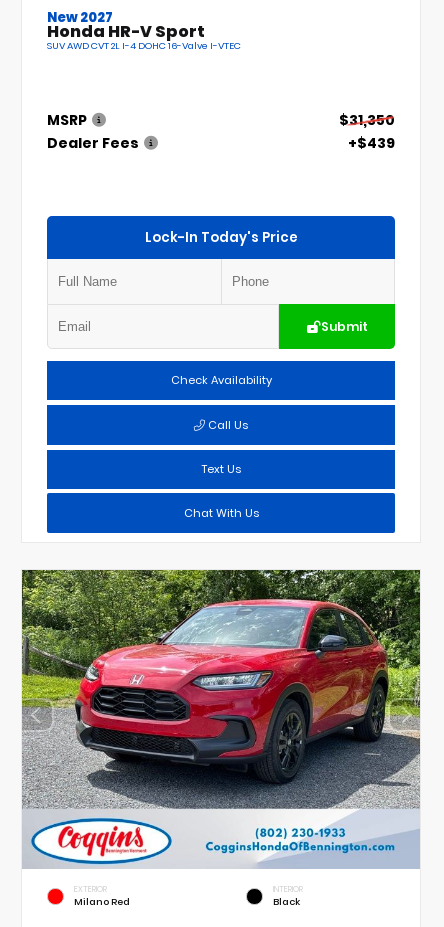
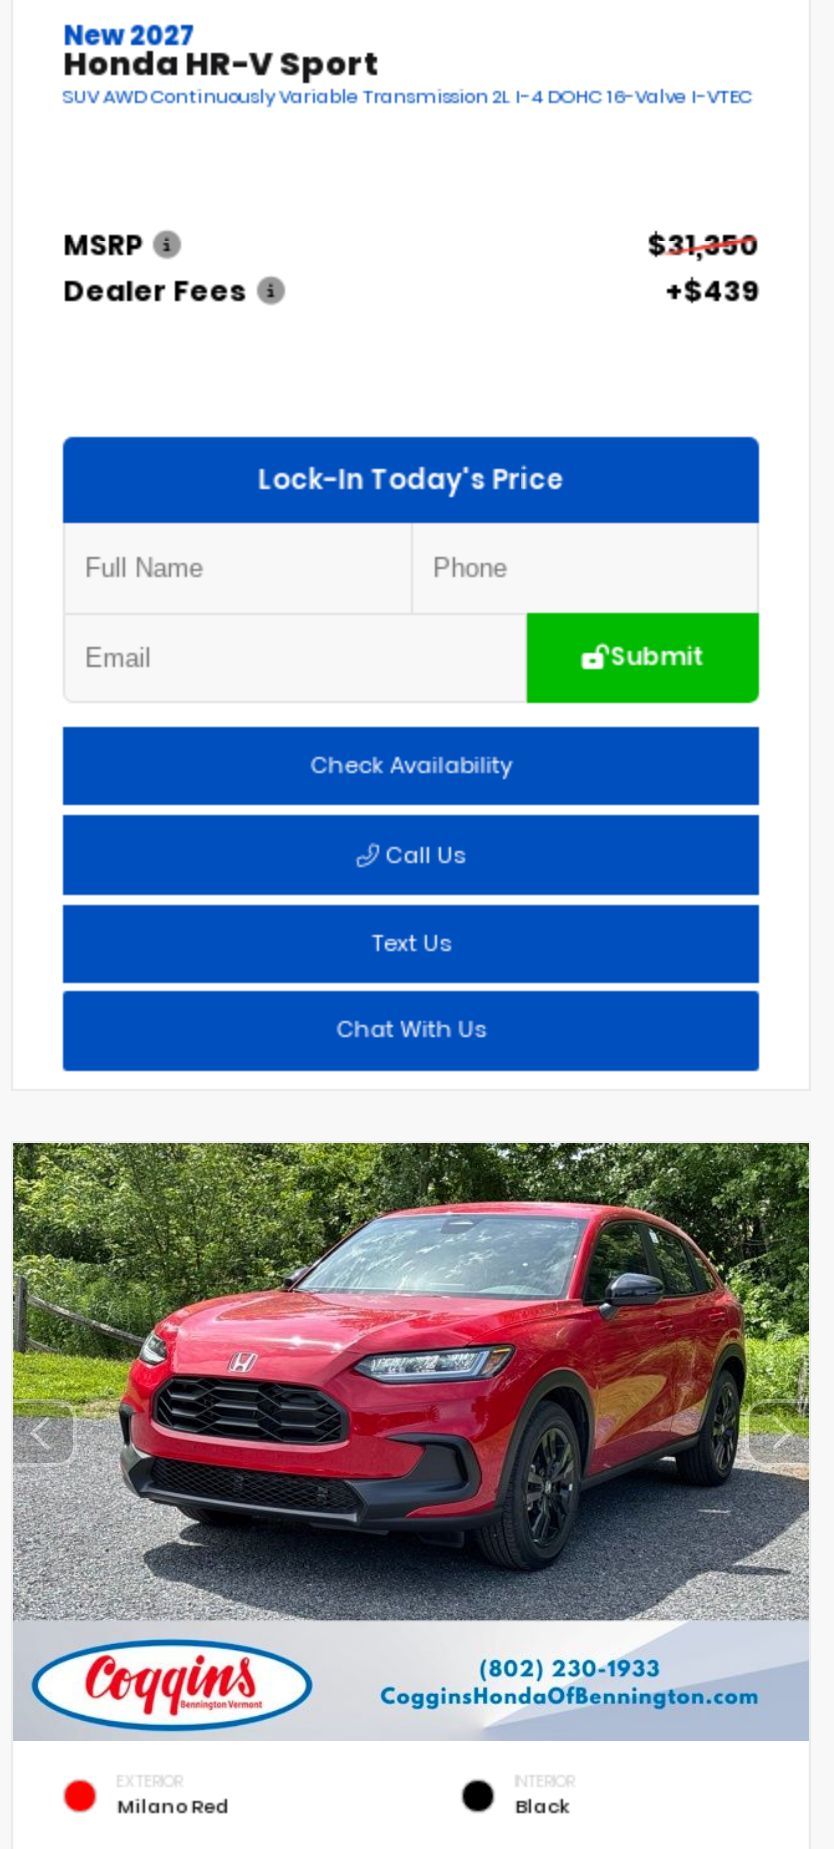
- SUV AWD CVT 2L I-4 DOHC 16-Valve I-VTEC
+ SUV AWD Continuously Variable Transmission 2L I-4 DOHC 16-Valve I-VTEC
